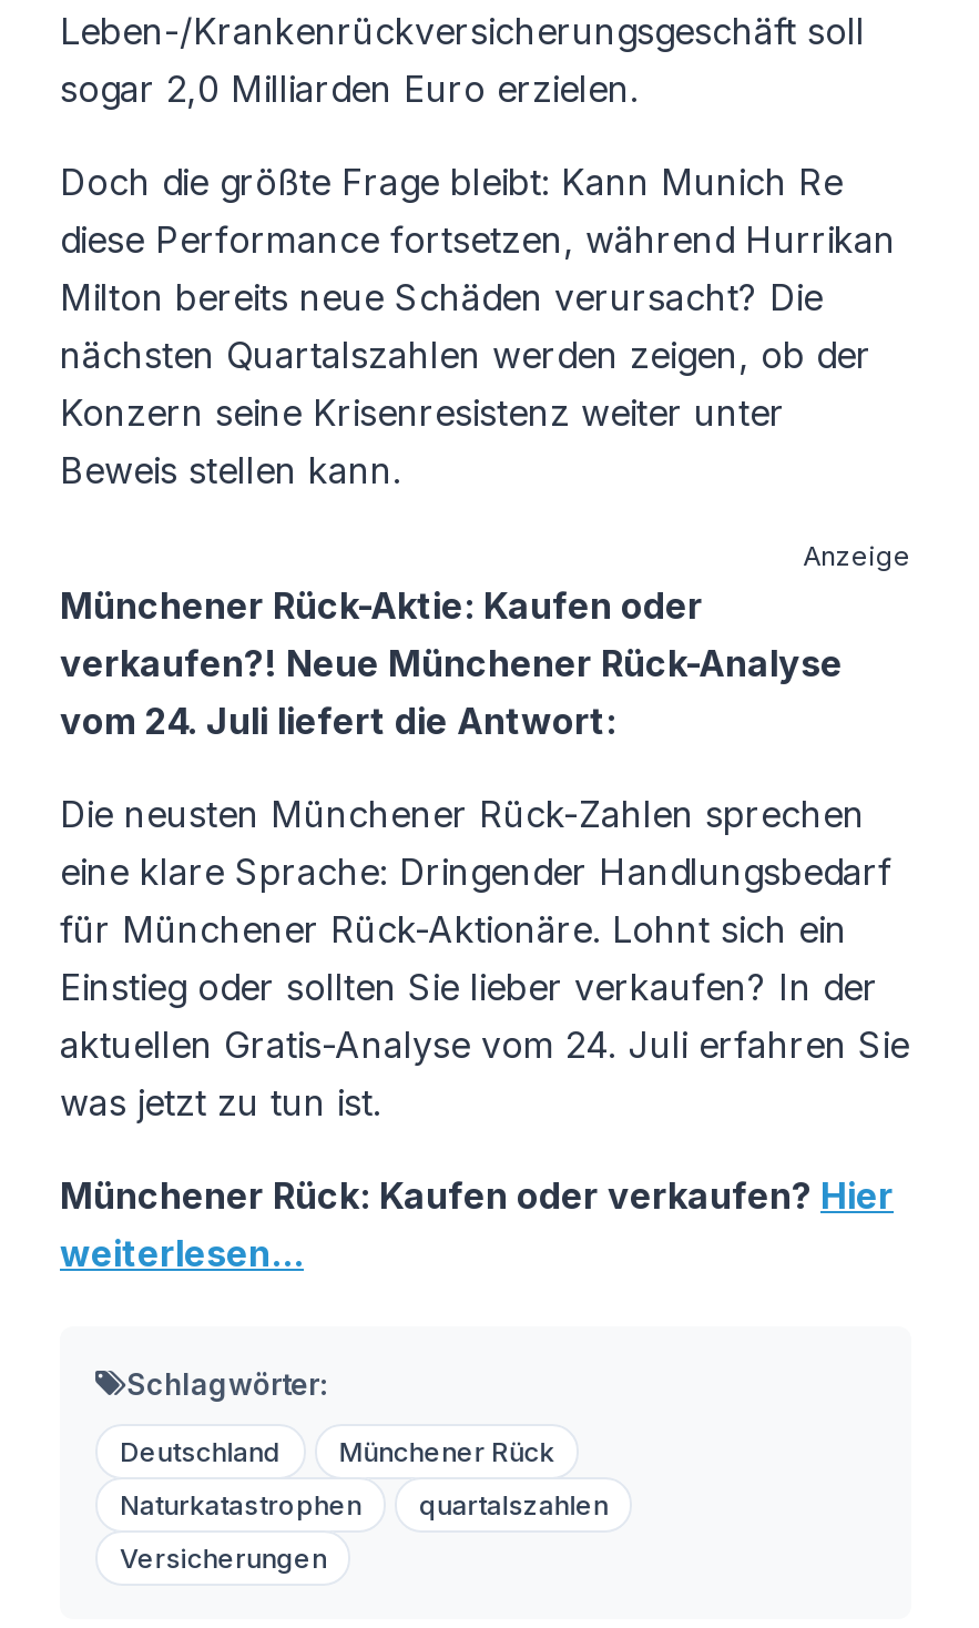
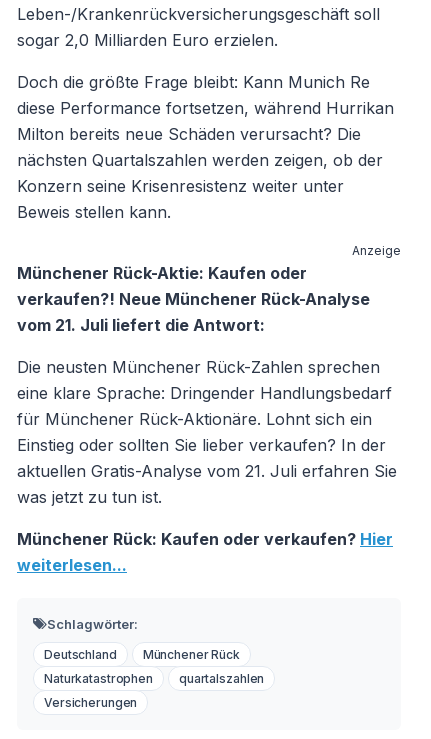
- vom 24. Juli liefert die Antwort:
+ vom 21. Juli liefert die Antwort:

- aktuellen Gratis-Analyse vom 24. Juli erfahren Sie
+ aktuellen Gratis-Analyse vom 21. Juli erfahren Sie
